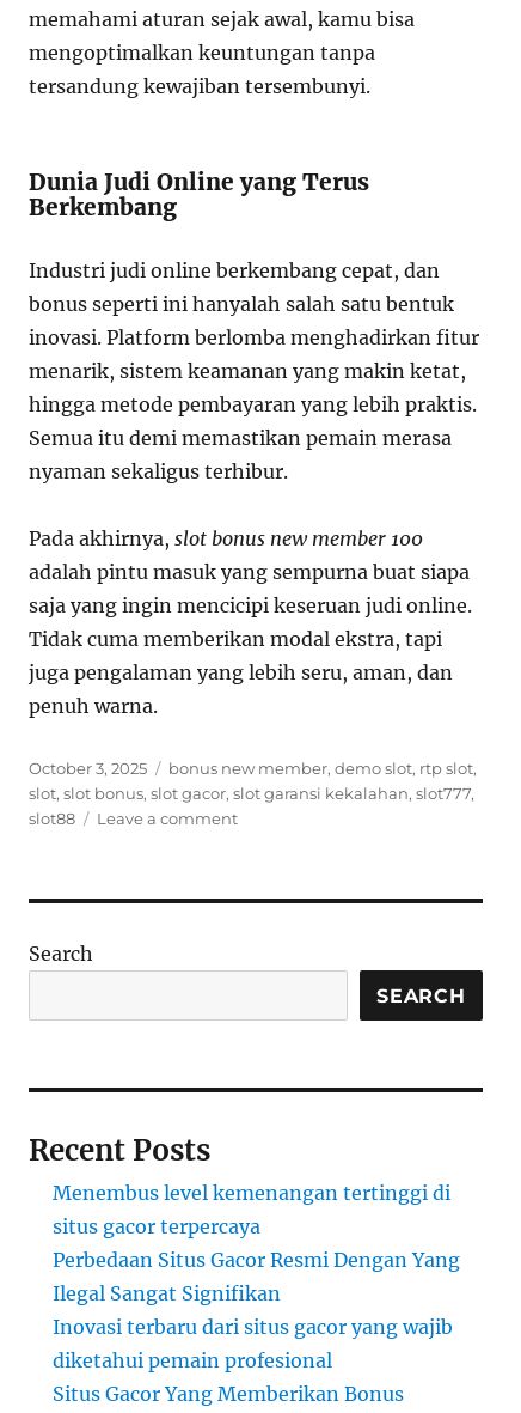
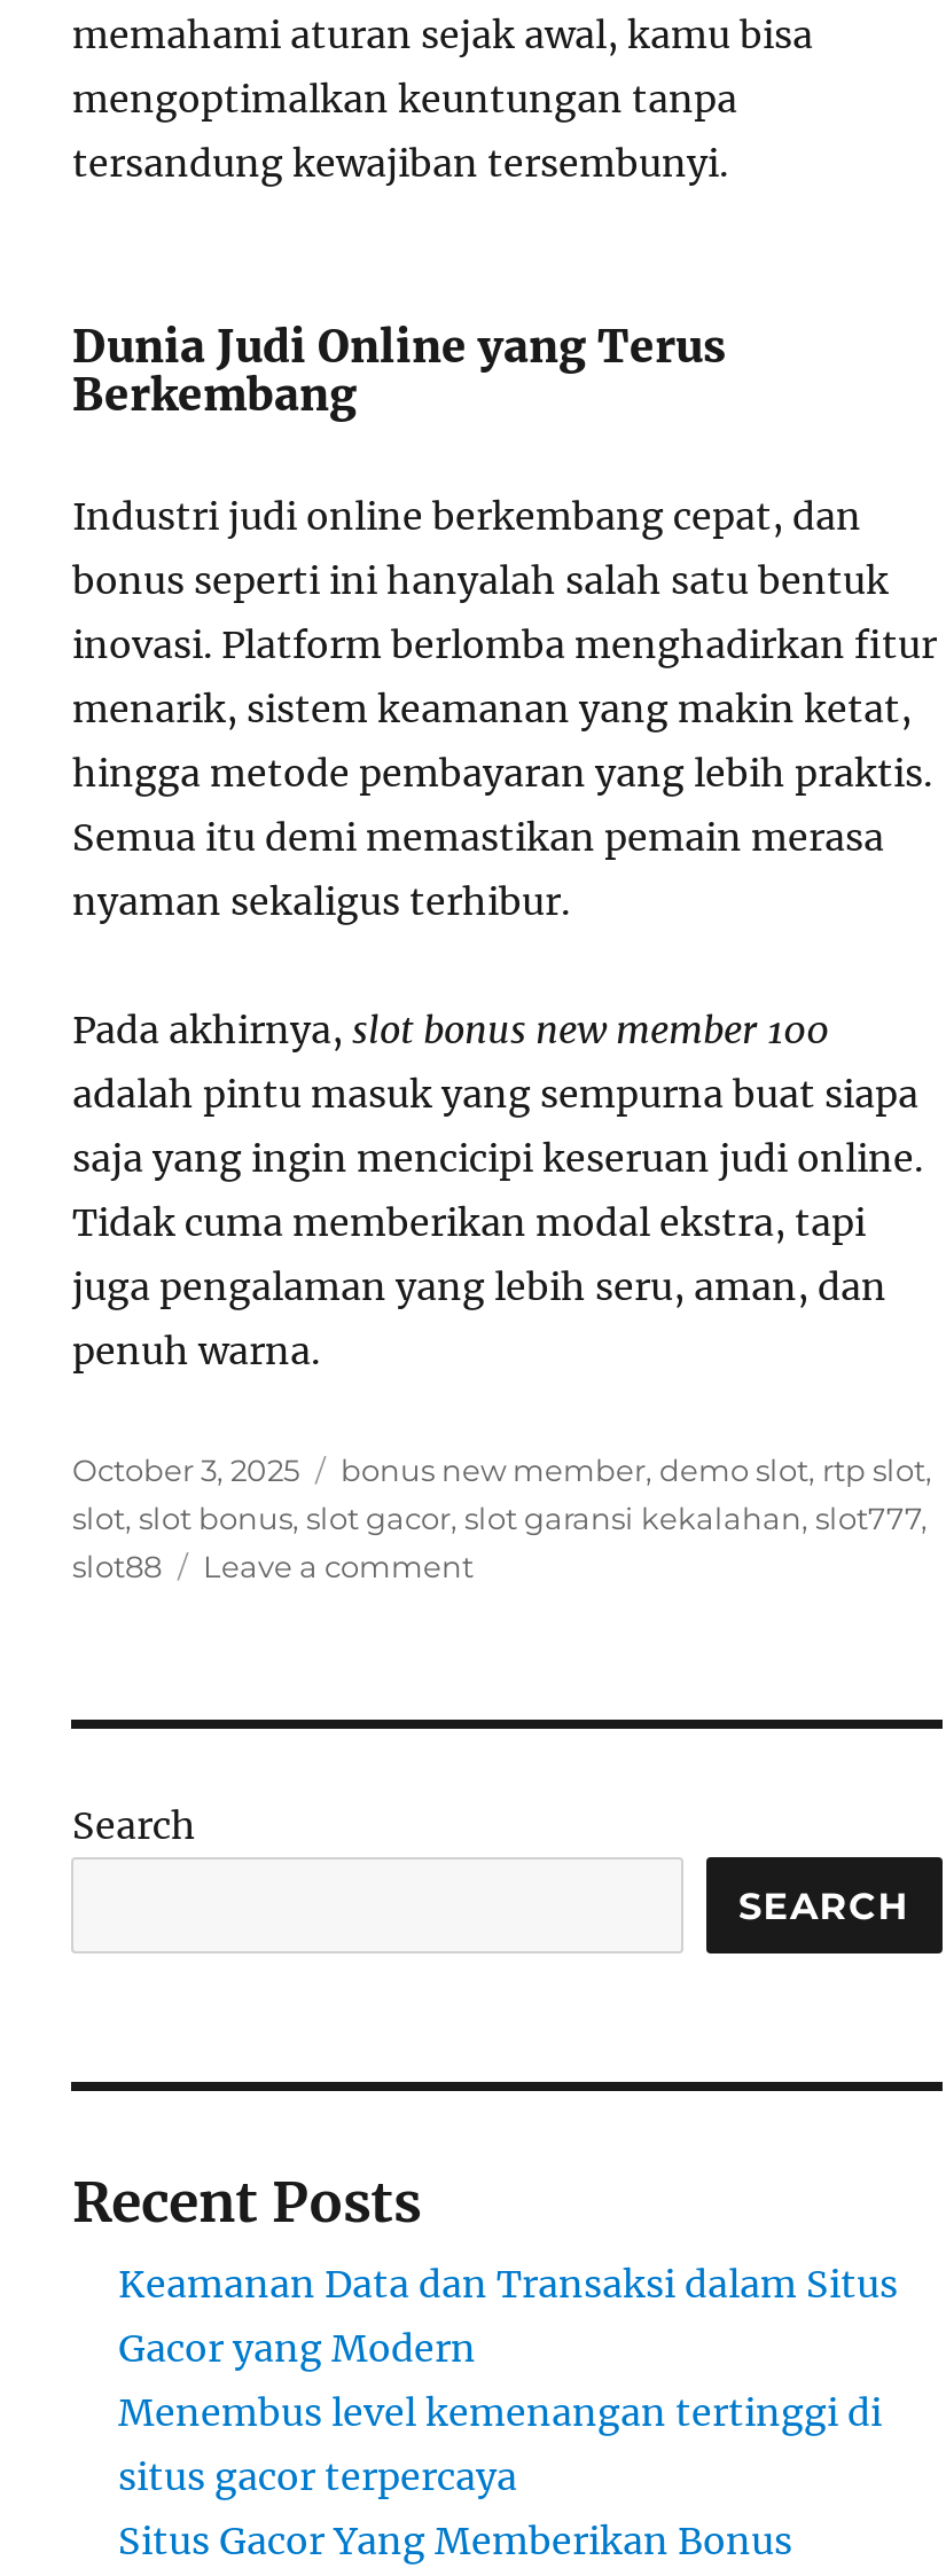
+ Keamanan Data dan Transaksi dalam Situs
+ Gacor yang Modern

moved down: Menembus level kemenangan tertinggi di | situs gacor terpercaya

- Perbedaan Situs Gacor Resmi Dengan Yang
- Ilegal Sangat Signifikan
- Inovasi terbaru dari situs gacor yang wajib
- diketahui pemain profesional
